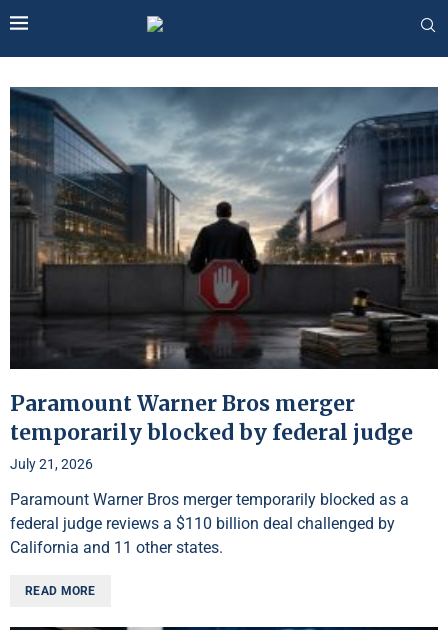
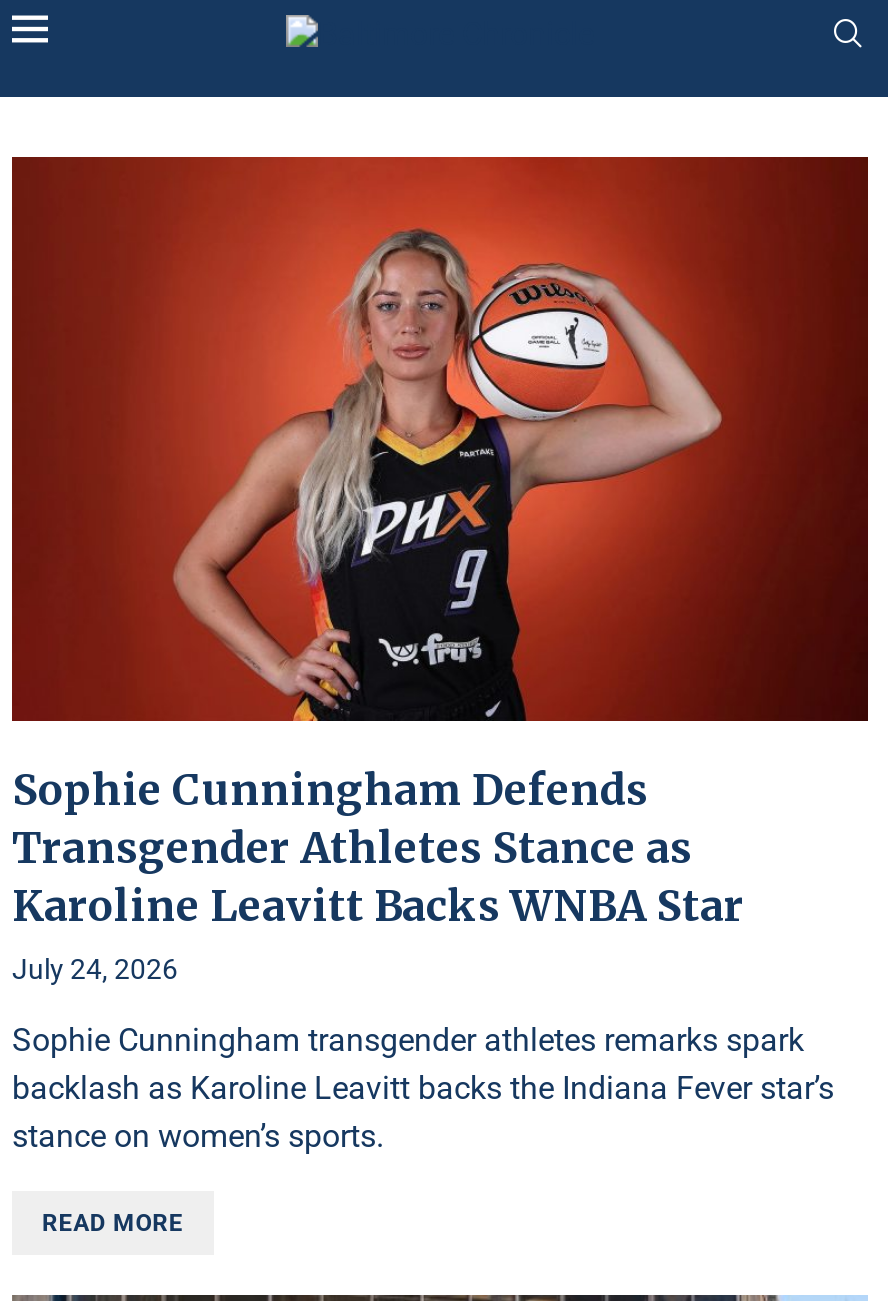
- [image]
- Paramount Warner Bros merger
- temporarily blocked by federal judge
- July 21, 2026
+ [image]
+ Sophie Cunningham Defends
+ Transgender Athletes Stance as
+ Karoline Leavitt Backs WNBA Star
+ July 24, 2026

- Paramount Warner Bros merger temporarily blocked as a
- federal judge reviews a $110 billion deal challenged by
- California and 11 other states.
+ Sophie Cunningham transgender athletes remarks spark
+ backlash as Karoline Leavitt backs the Indiana Fever star’s
+ stance on women’s sports.
